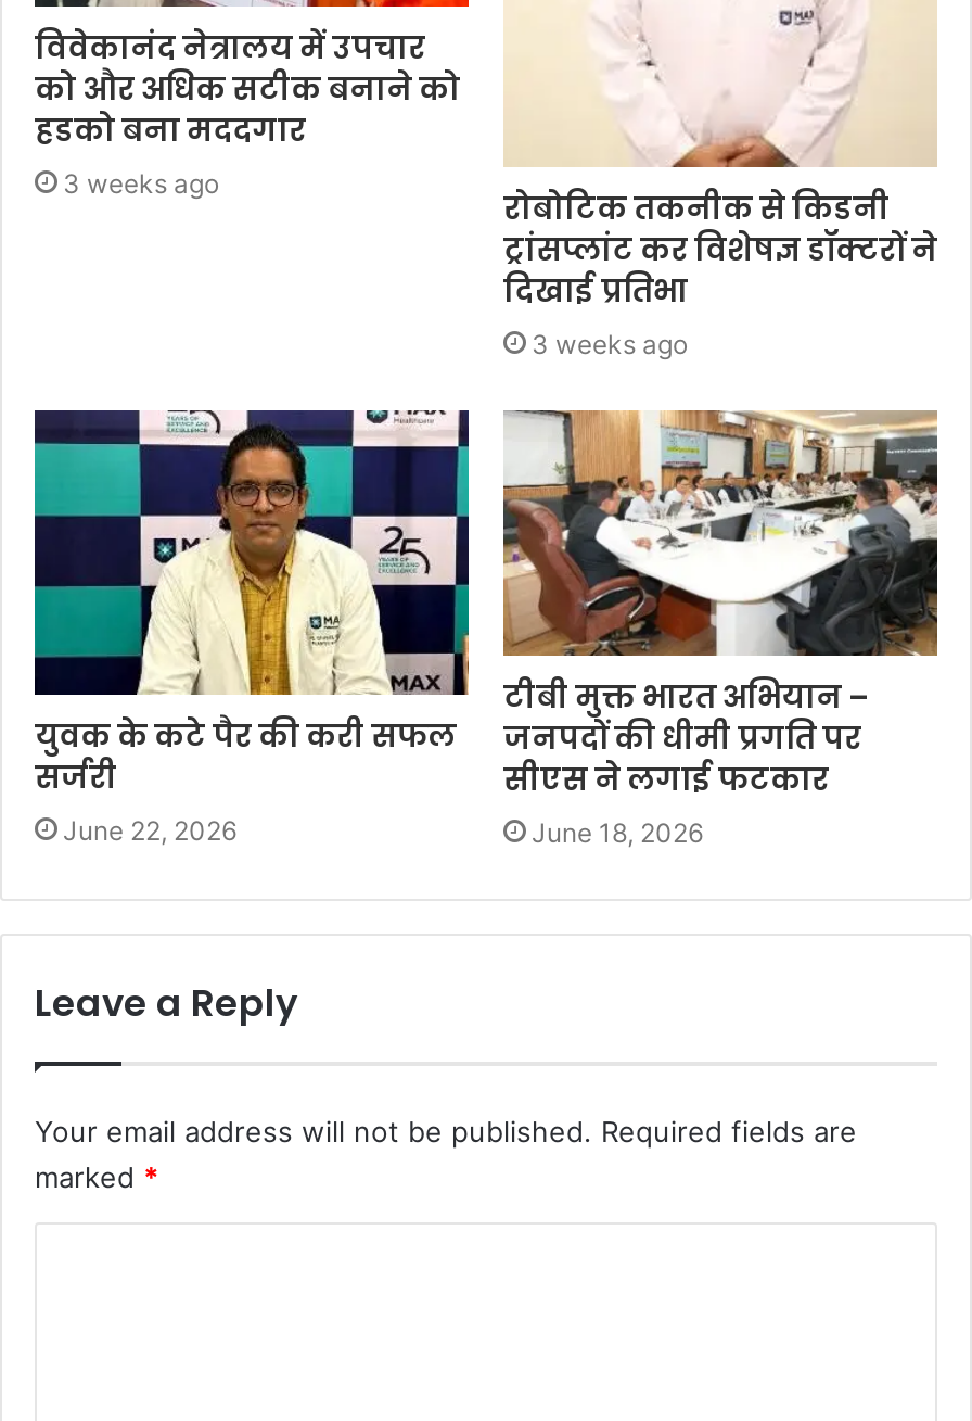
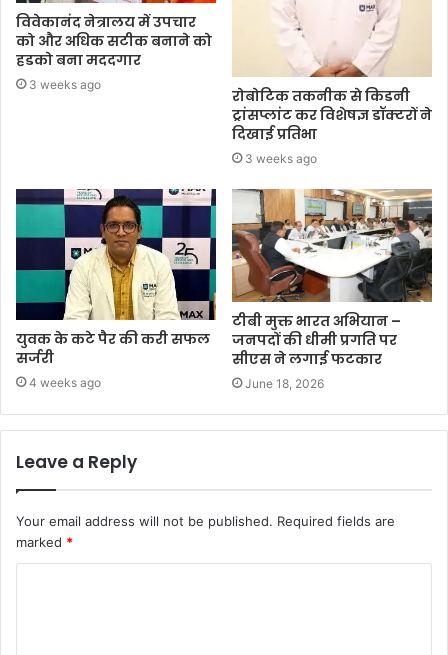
- June 22, 2026
+ 4 weeks ago
